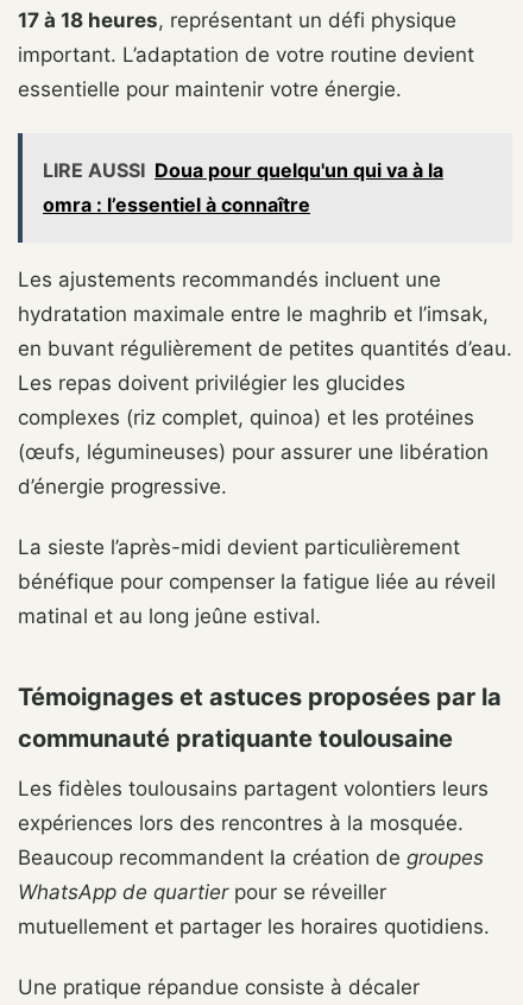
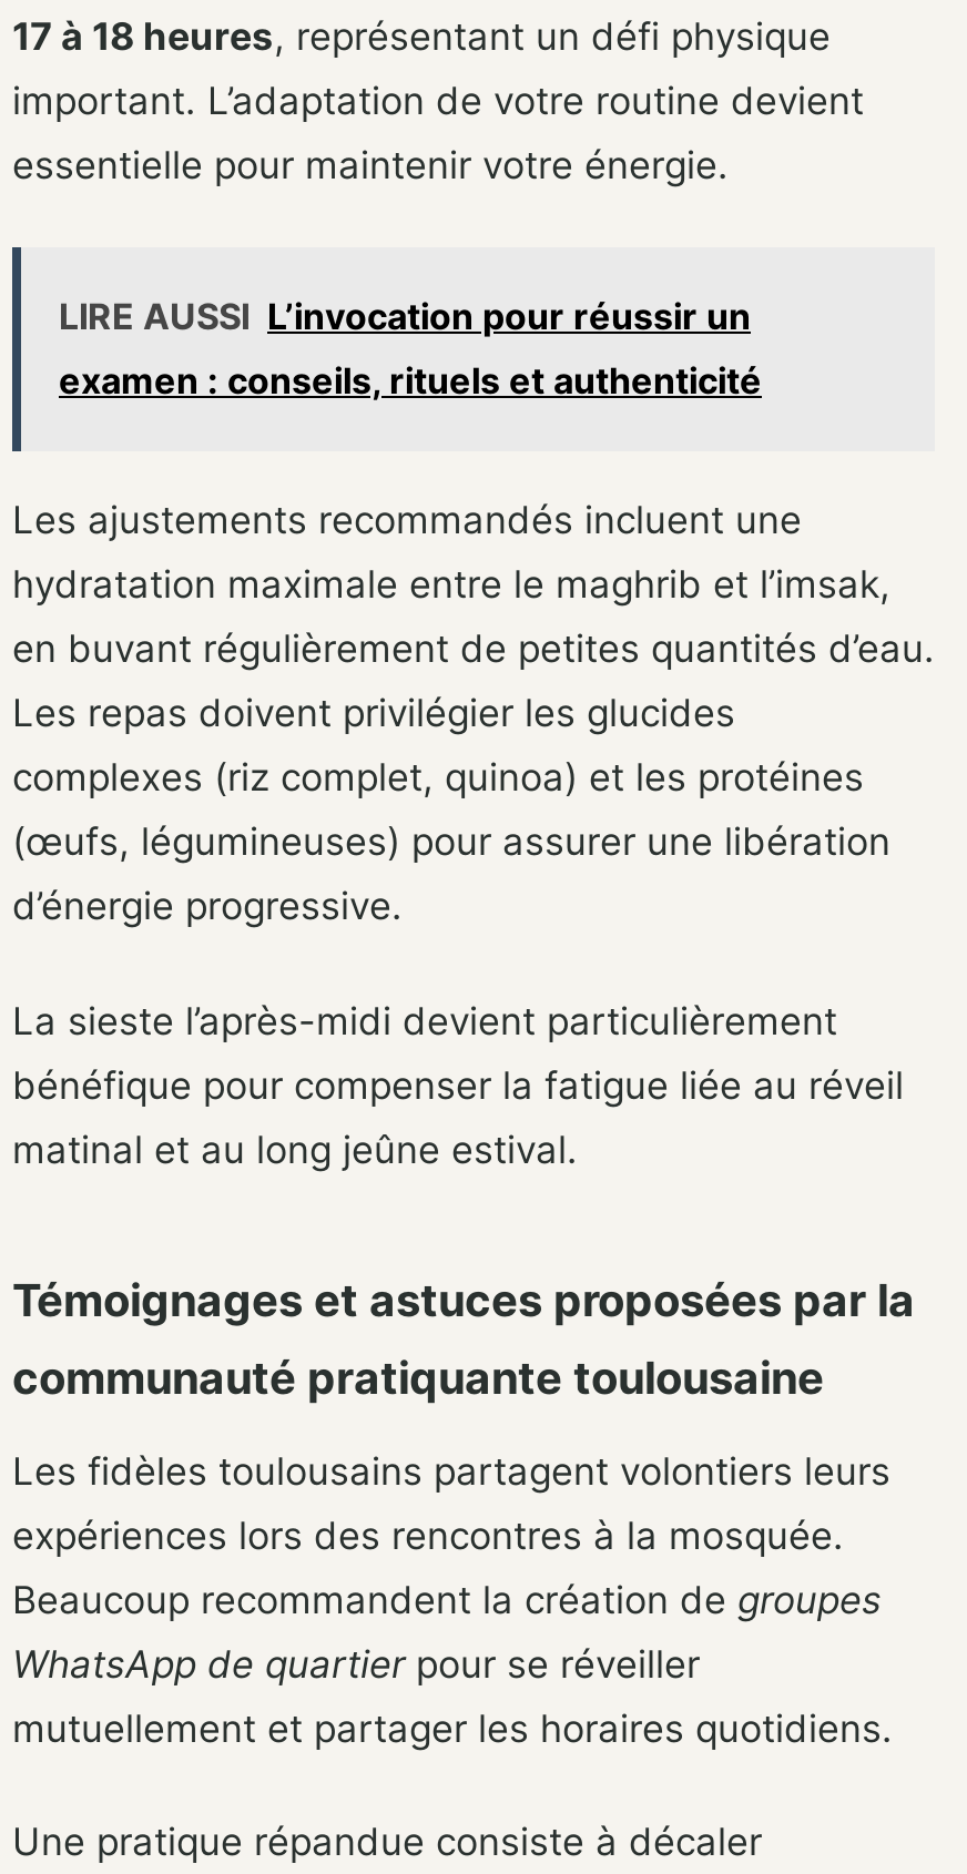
- LIRE AUSSI Doua pour quelqu'un qui va à la
- omra : l’essentiel à connaître
+ LIRE AUSSI L’invocation pour réussir un
+ examen : conseils, rituels et authenticité
